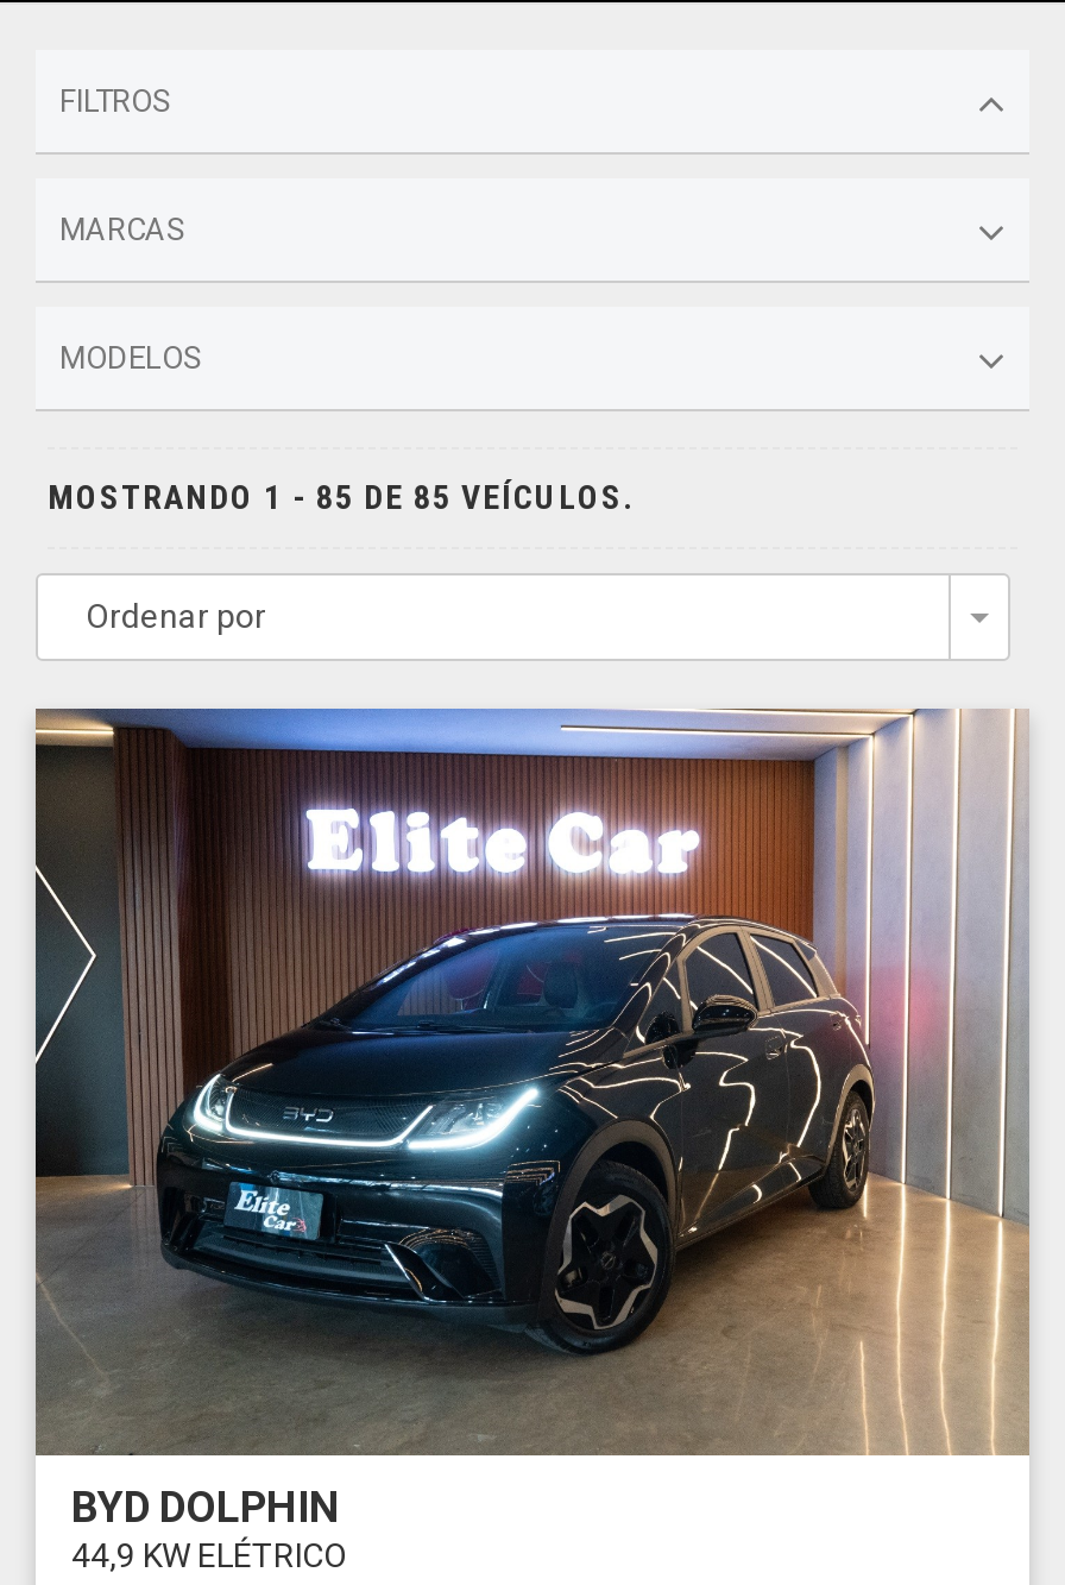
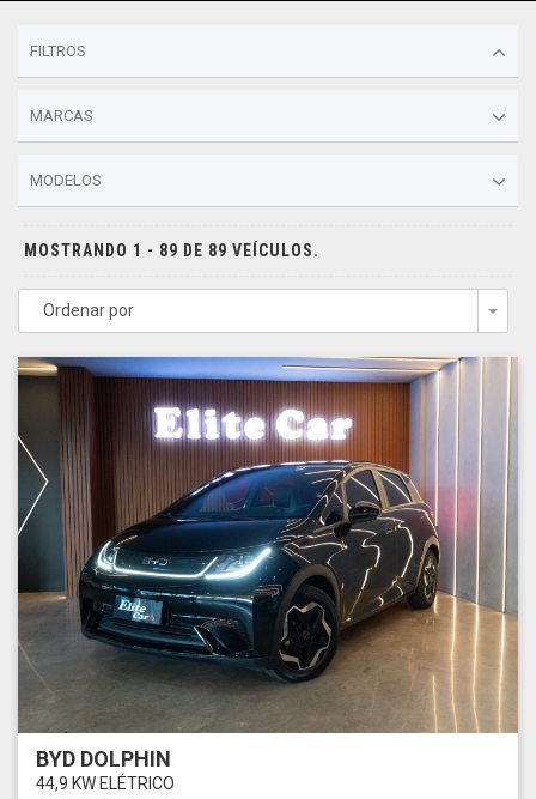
- MOSTRANDO 1 - 85 DE 85 VEÍCULOS.
+ MOSTRANDO 1 - 89 DE 89 VEÍCULOS.
